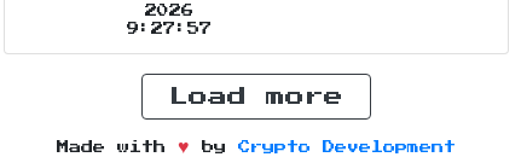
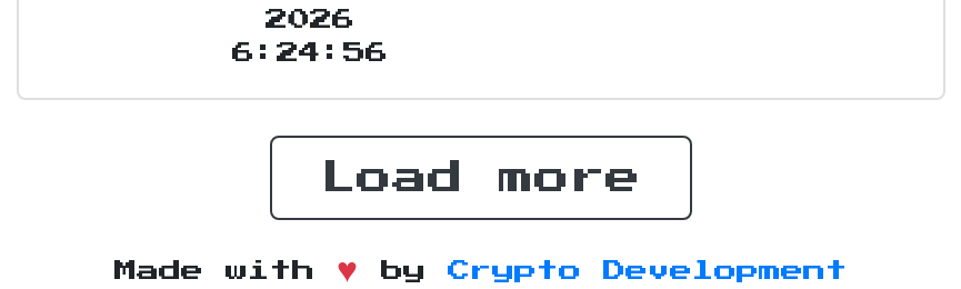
- 9:27:57
+ 6:24:56
